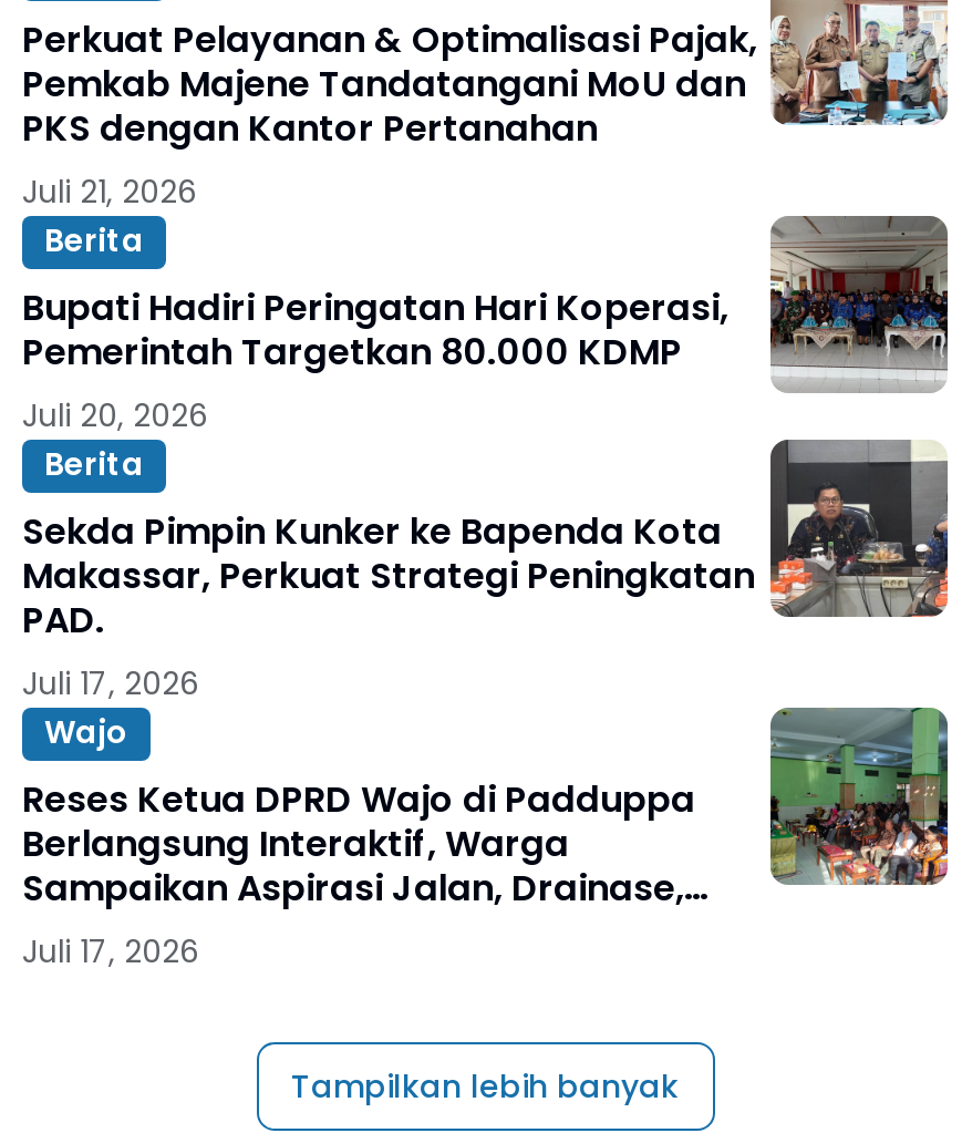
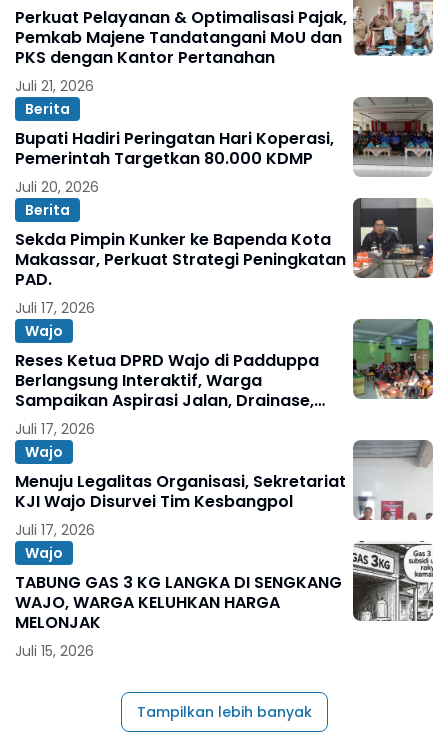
+ [image]
+ Wajo
+ Menuju Legalitas Organisasi, Sekretariat
+ KJI Wajo Disurvei Tim Kesbangpol
+ Juli 17, 2026
+ Wajo
+ TABUNG GAS 3 KG LANGKA DI SENGKANG
+ WAJO, WARGA KELUHKAN HARGA
+ MELONJAK
+ Juli 15, 2026

+ [image]
